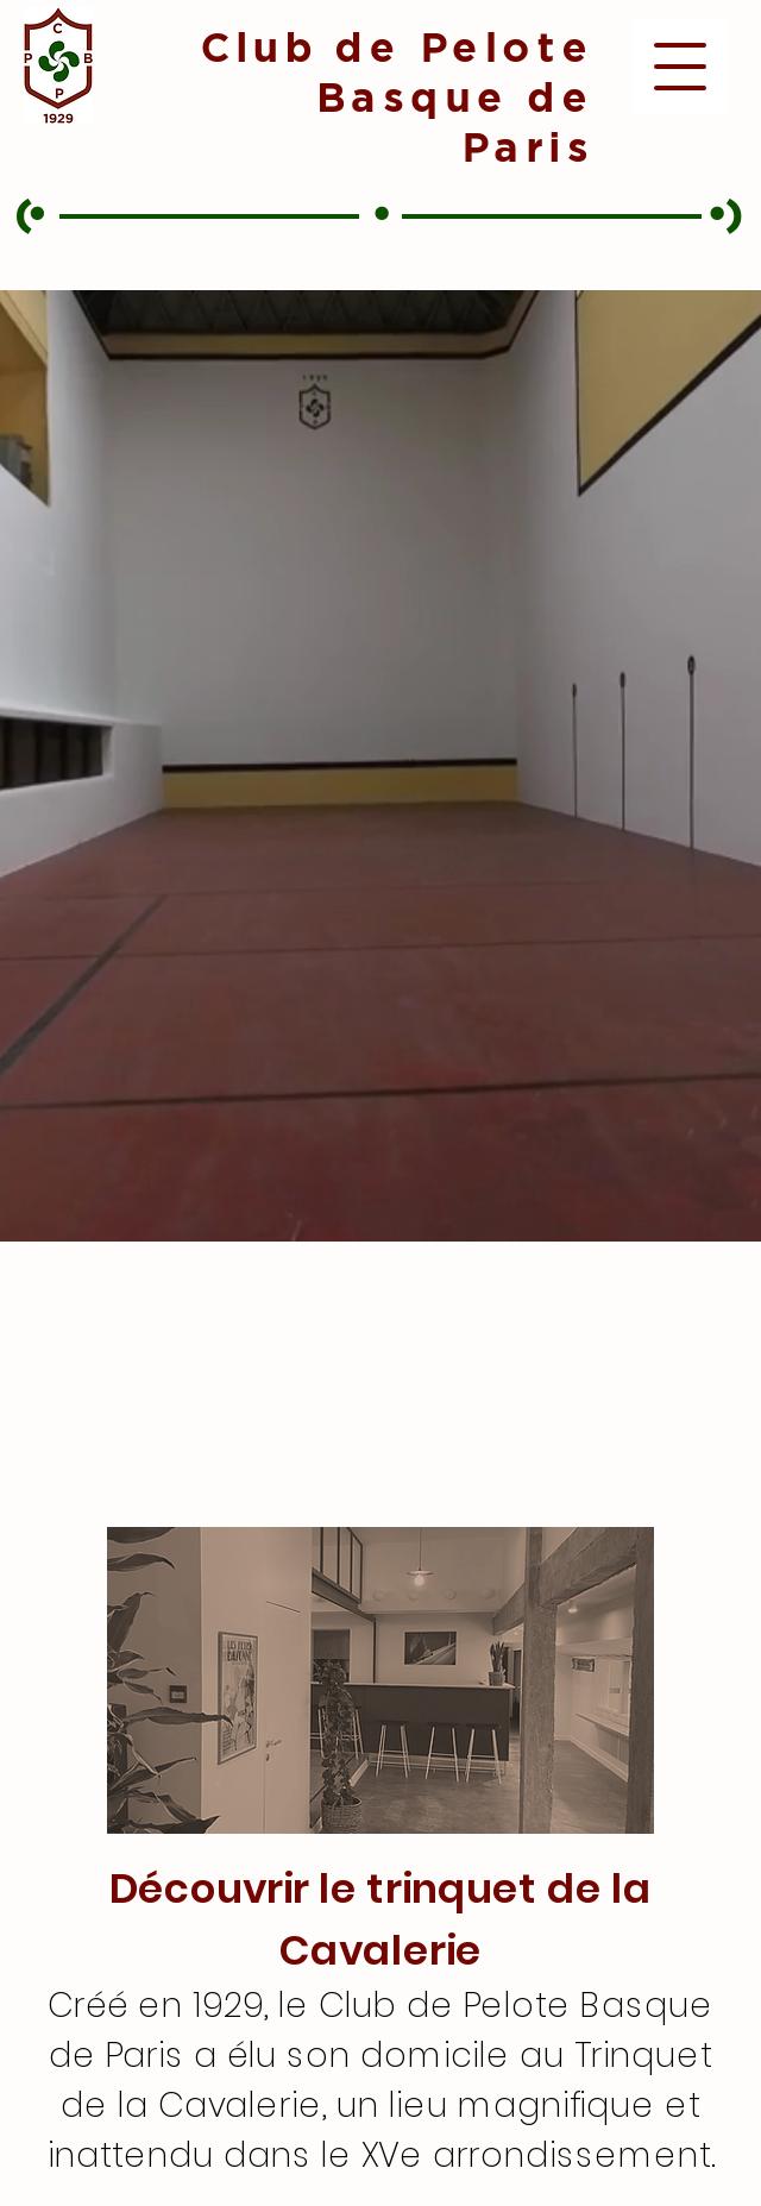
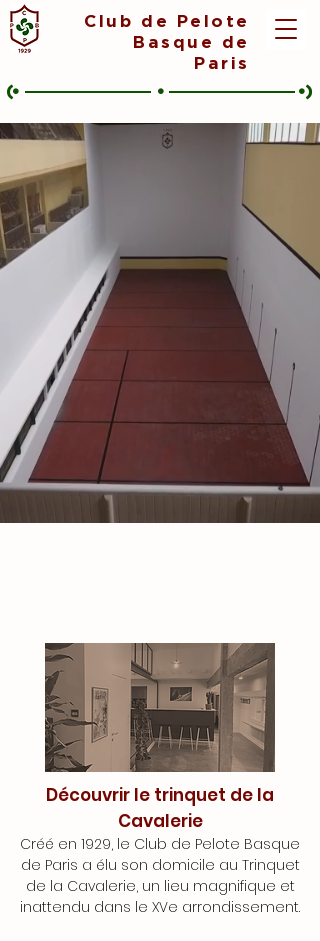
- [image]
+ [image]
